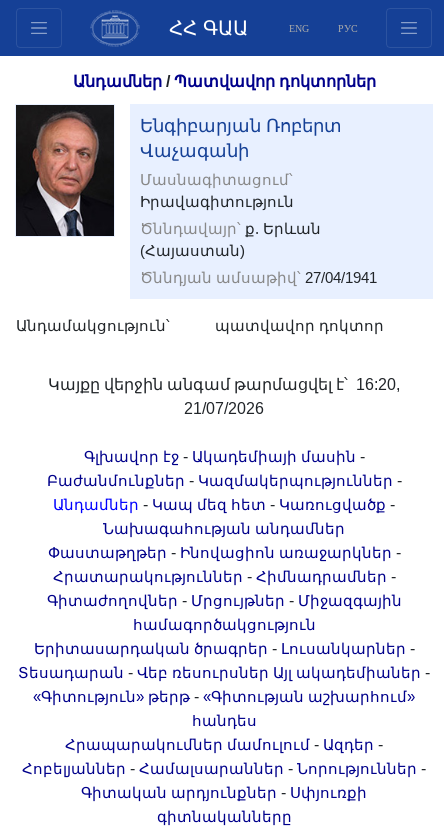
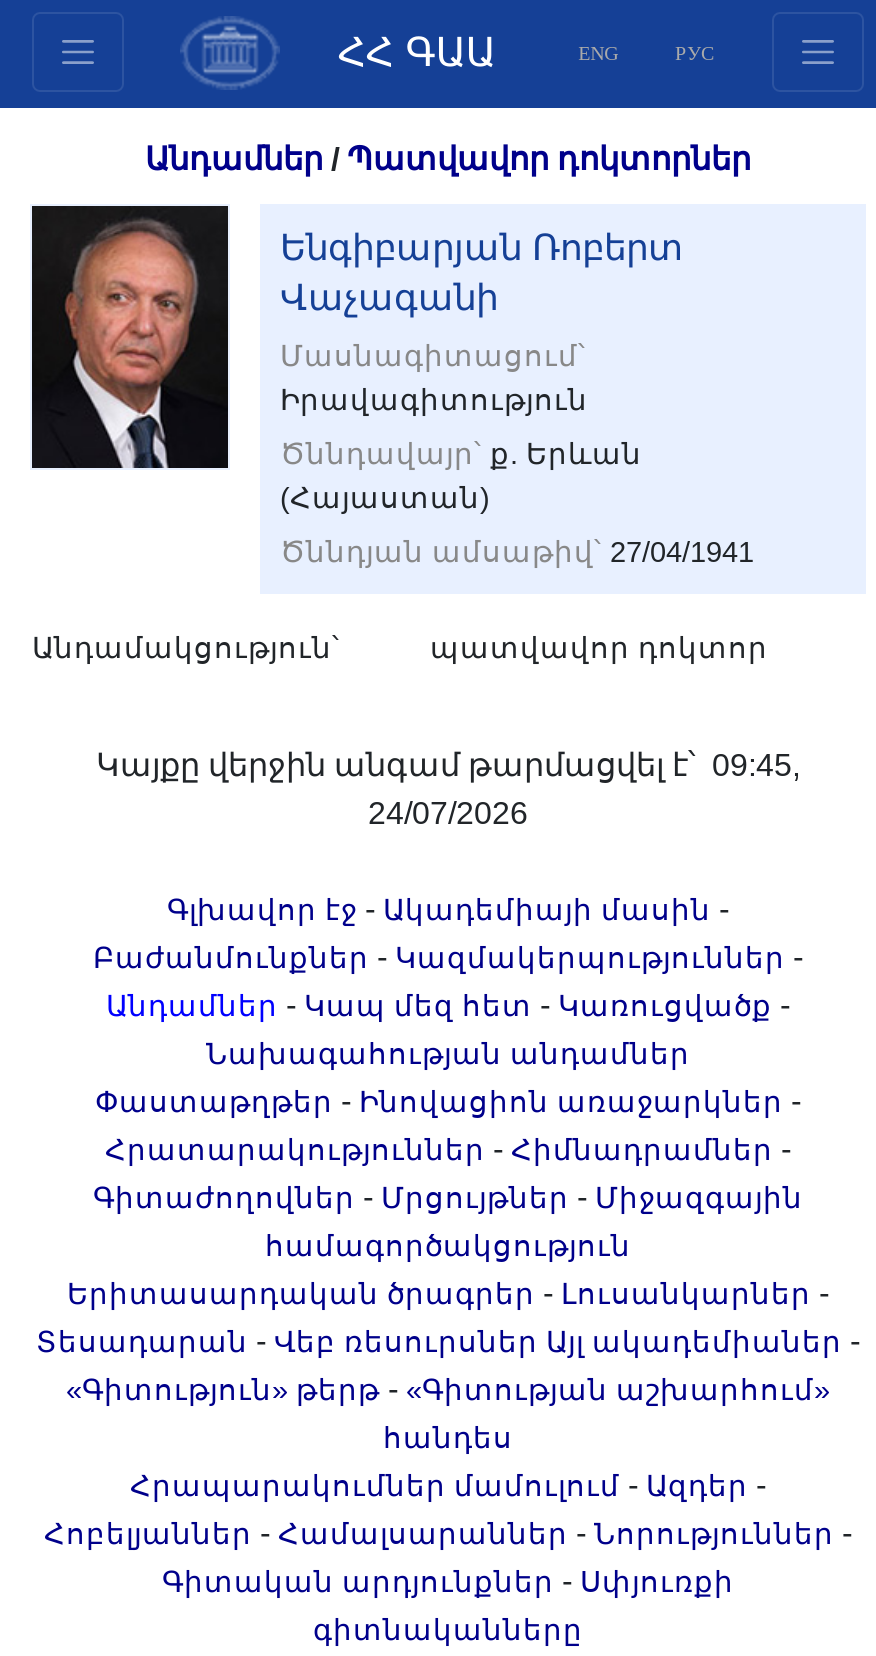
- Կայքը վերջին անգամ թարմացվել է՝ 16:20,
+ Կայքը վերջին անգամ թարմացվել է՝ 09:45,

- 21/07/2026
+ 24/07/2026
